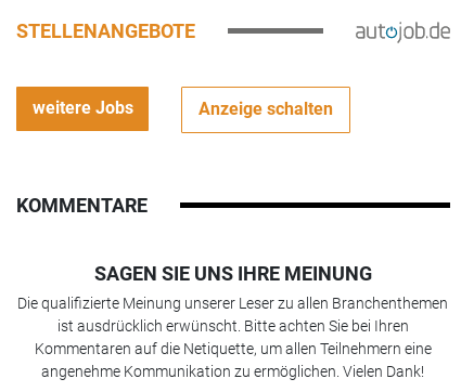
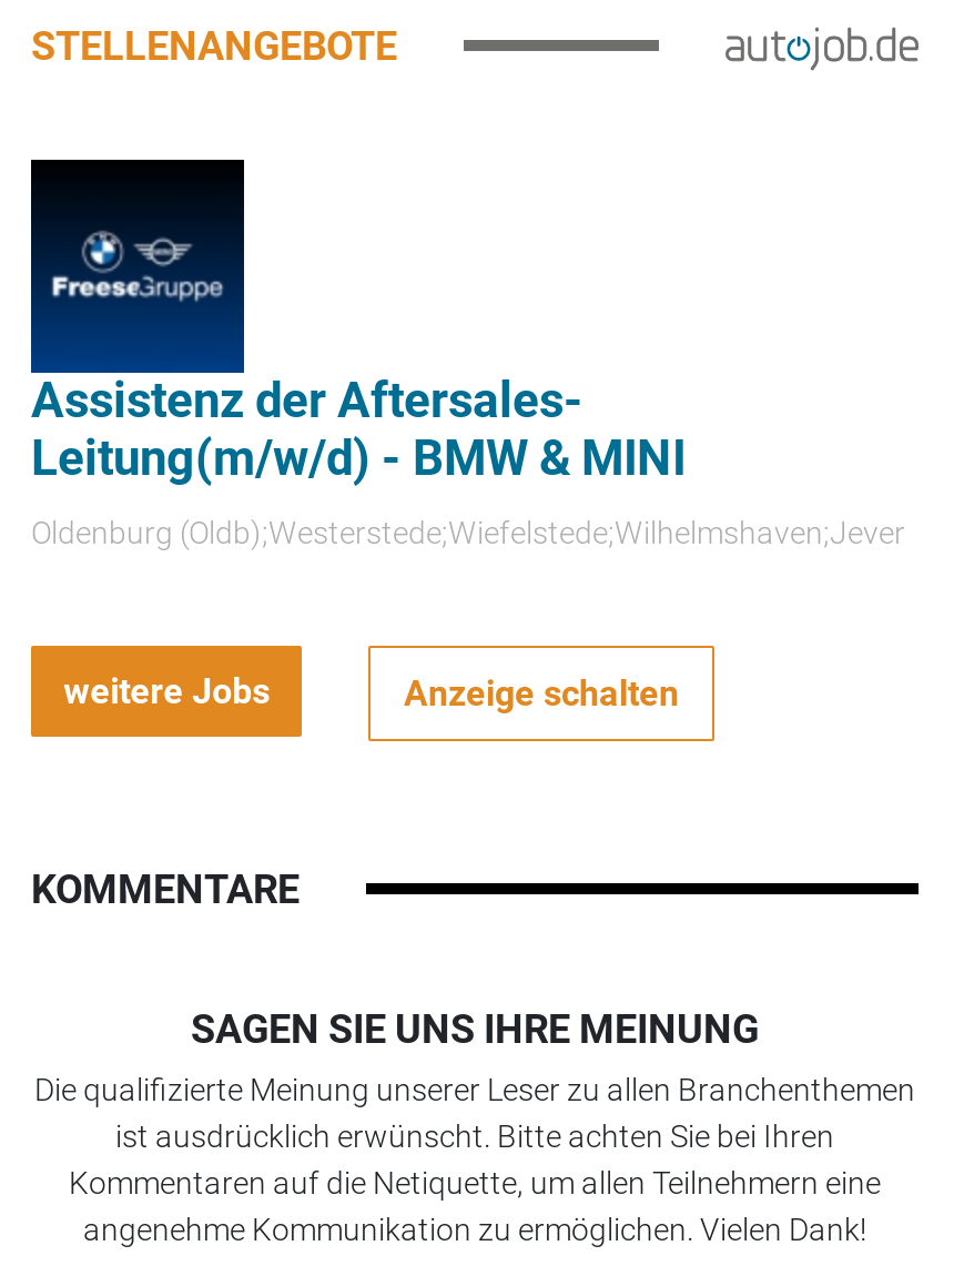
+ [image]
+ Assistenz der Aftersales-
+ Leitung(m/w/d) - BMW & MINI
+ Oldenburg (Oldb);Westerstede;Wiefelstede;Wilhelmshaven;Jever
